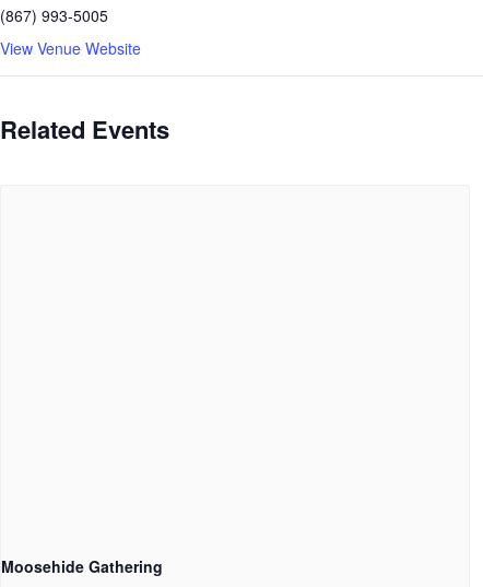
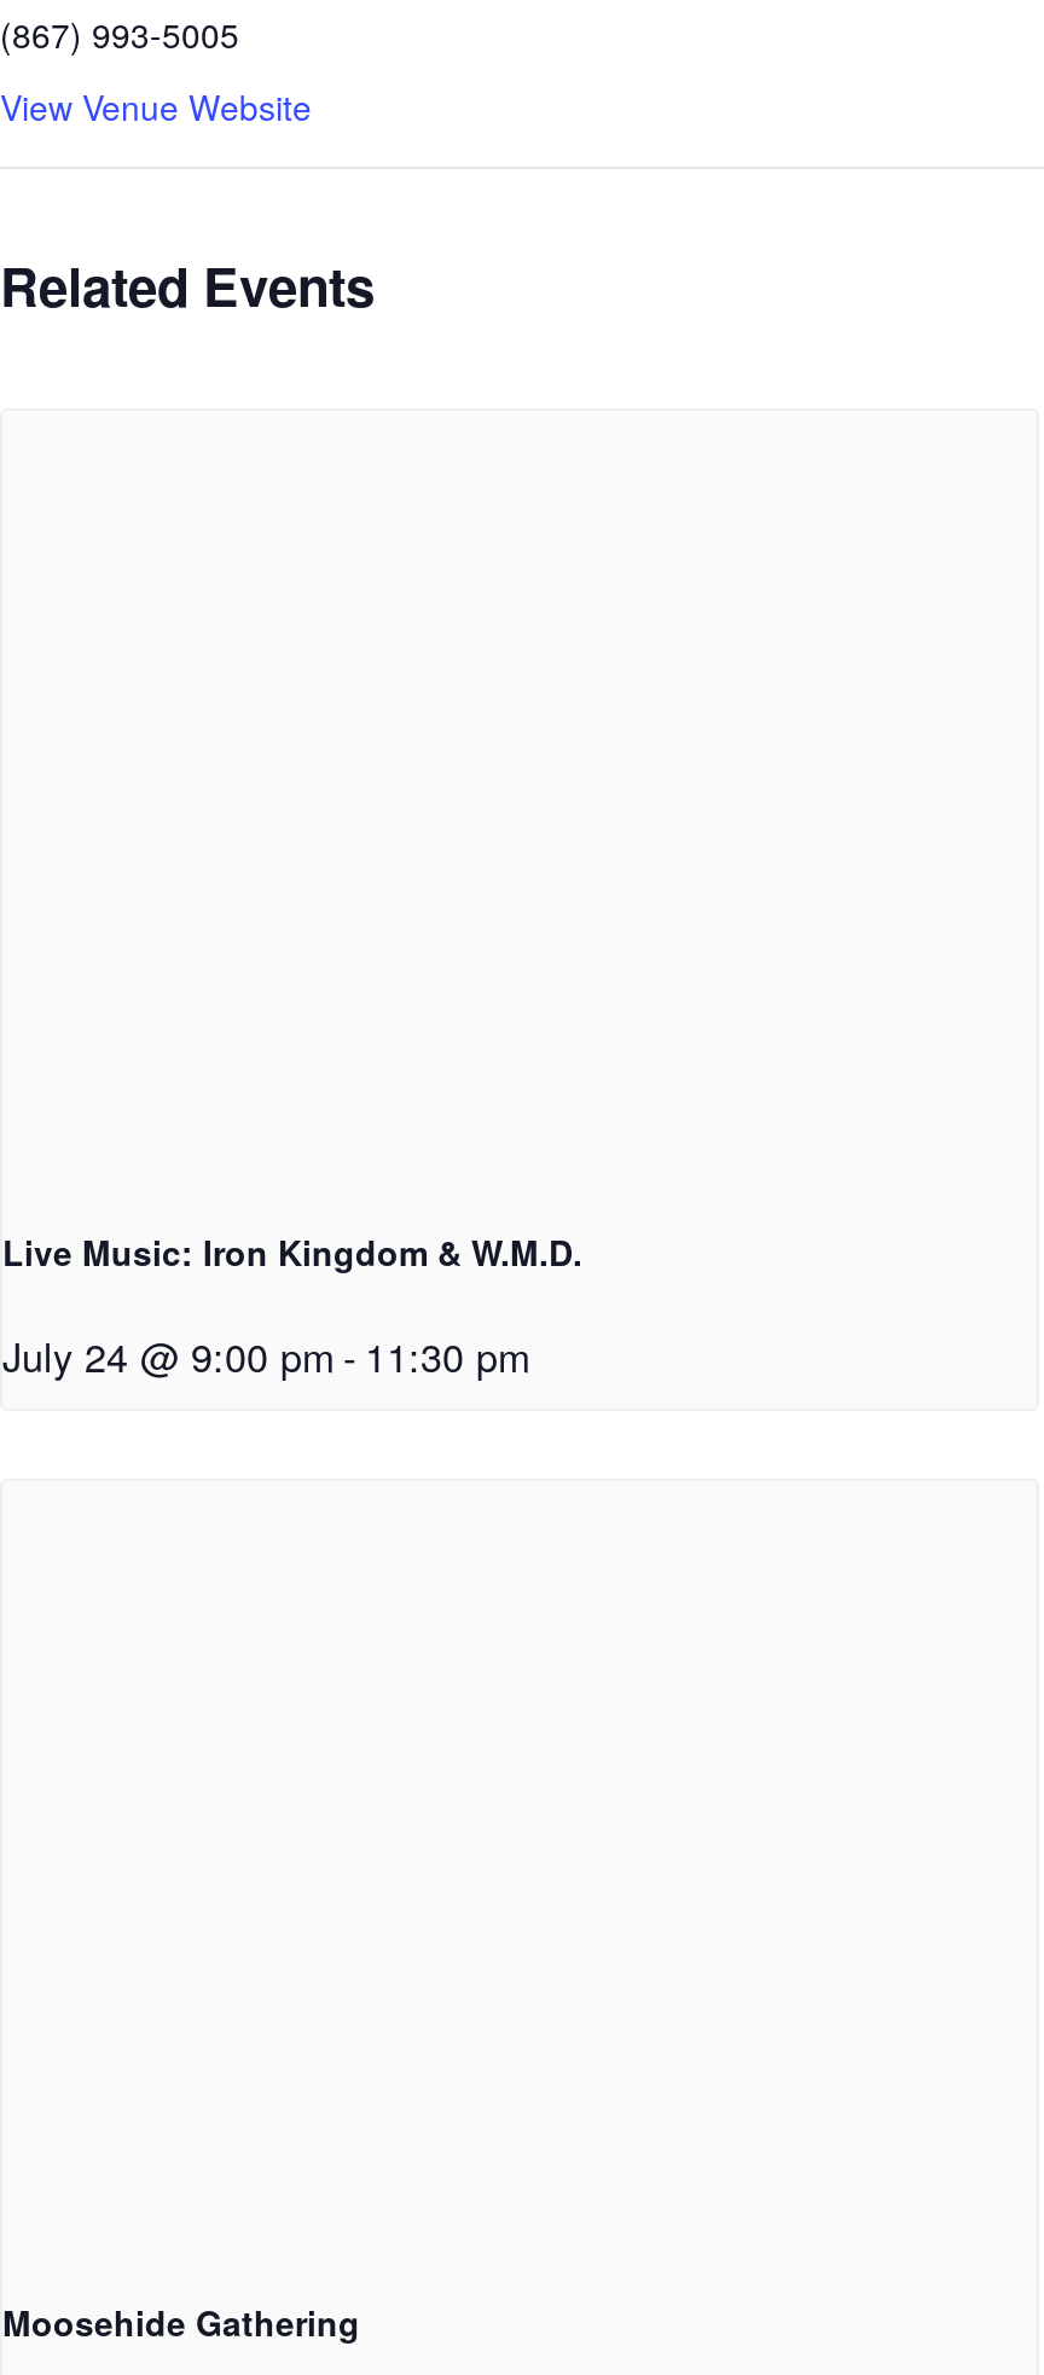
+ Live Music: Iron Kingdom & W.M.D.
+ July 24 @ 9:00 pm - 11:30 pm
